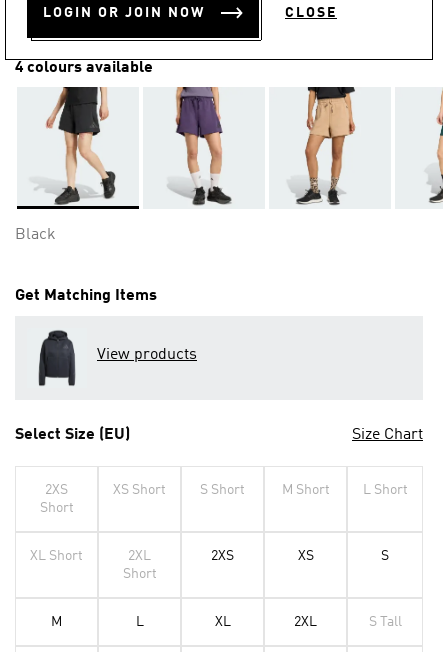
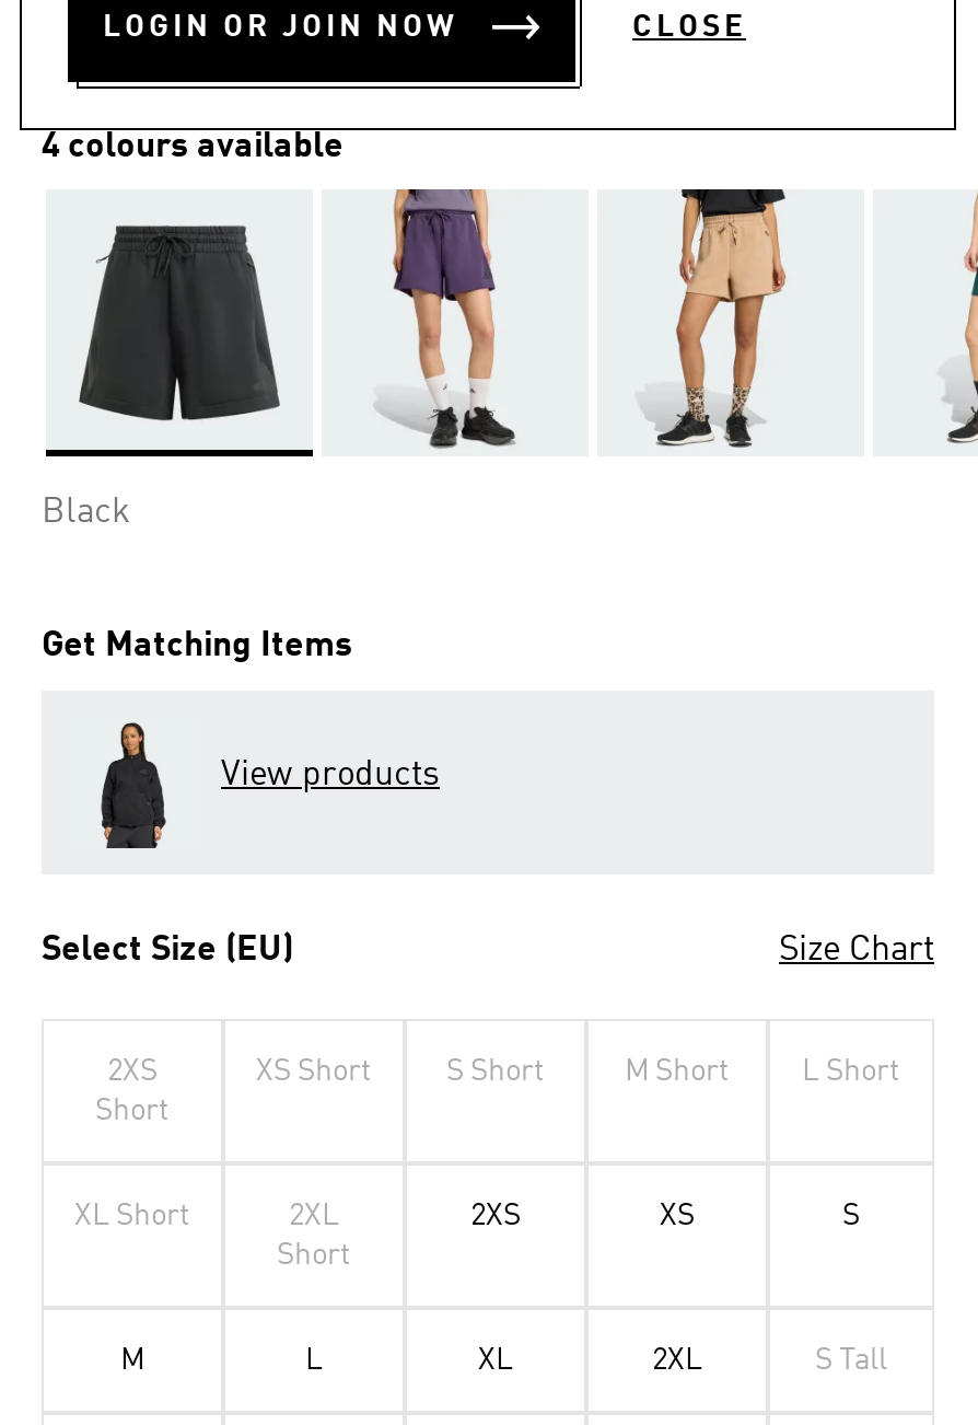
- [image]
+ [image]

- [image]
+ [image]
